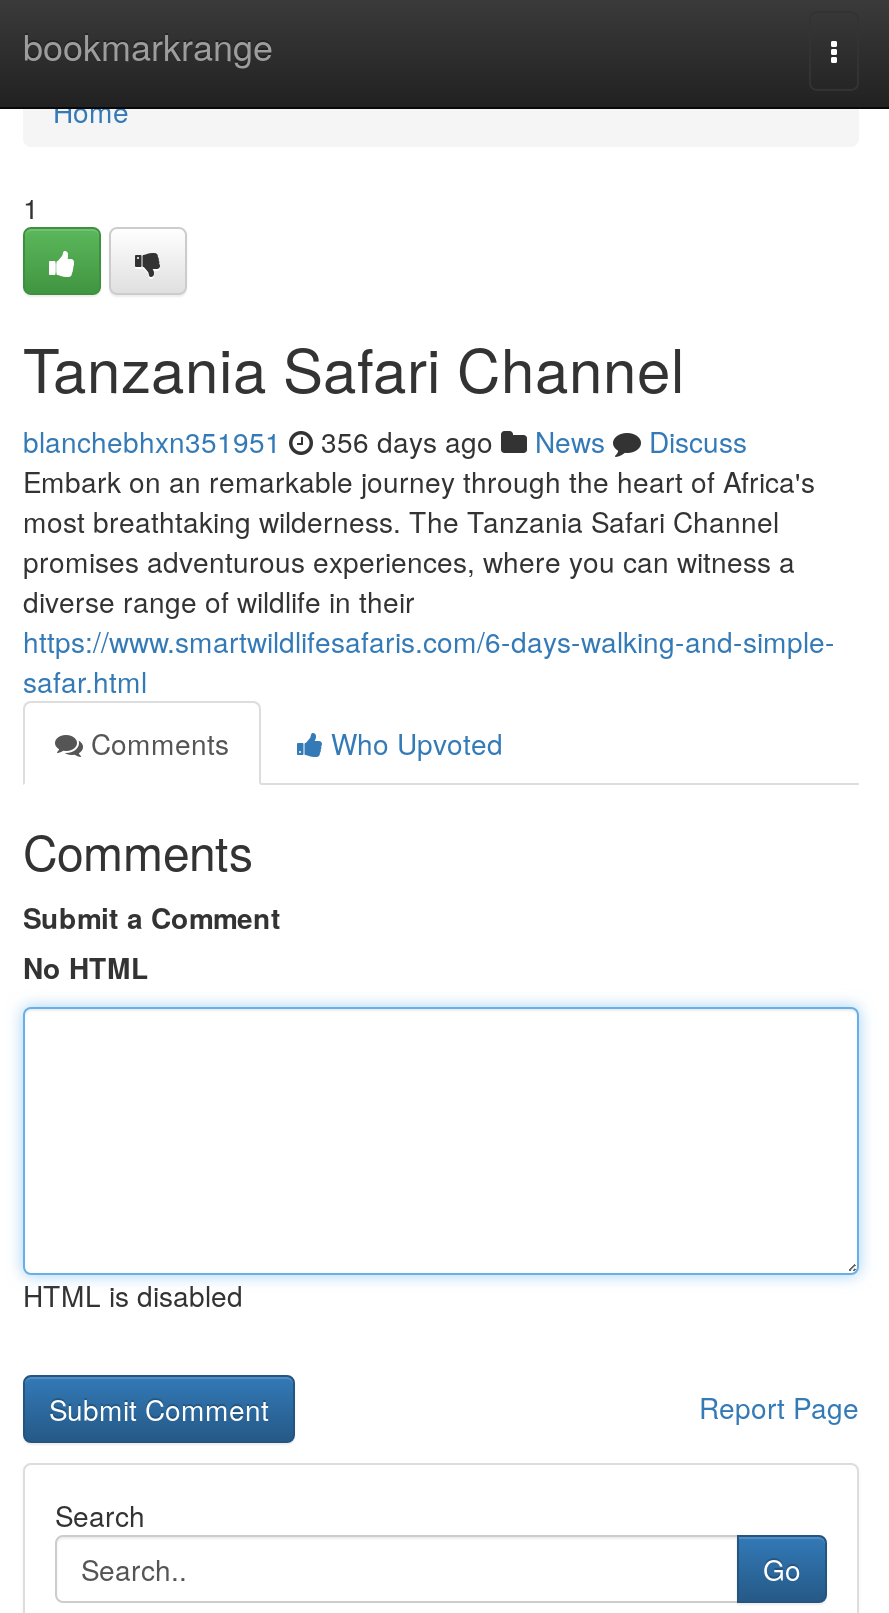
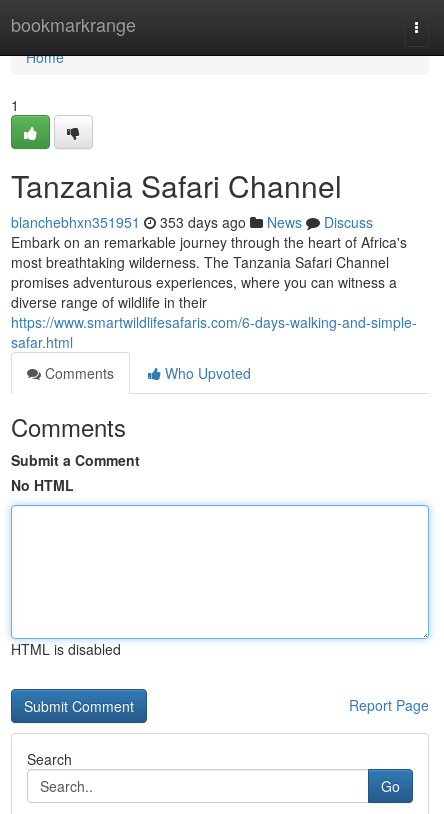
- blanchebhxn351951 356 days ago News Discuss
+ blanchebhxn351951 353 days ago News Discuss
